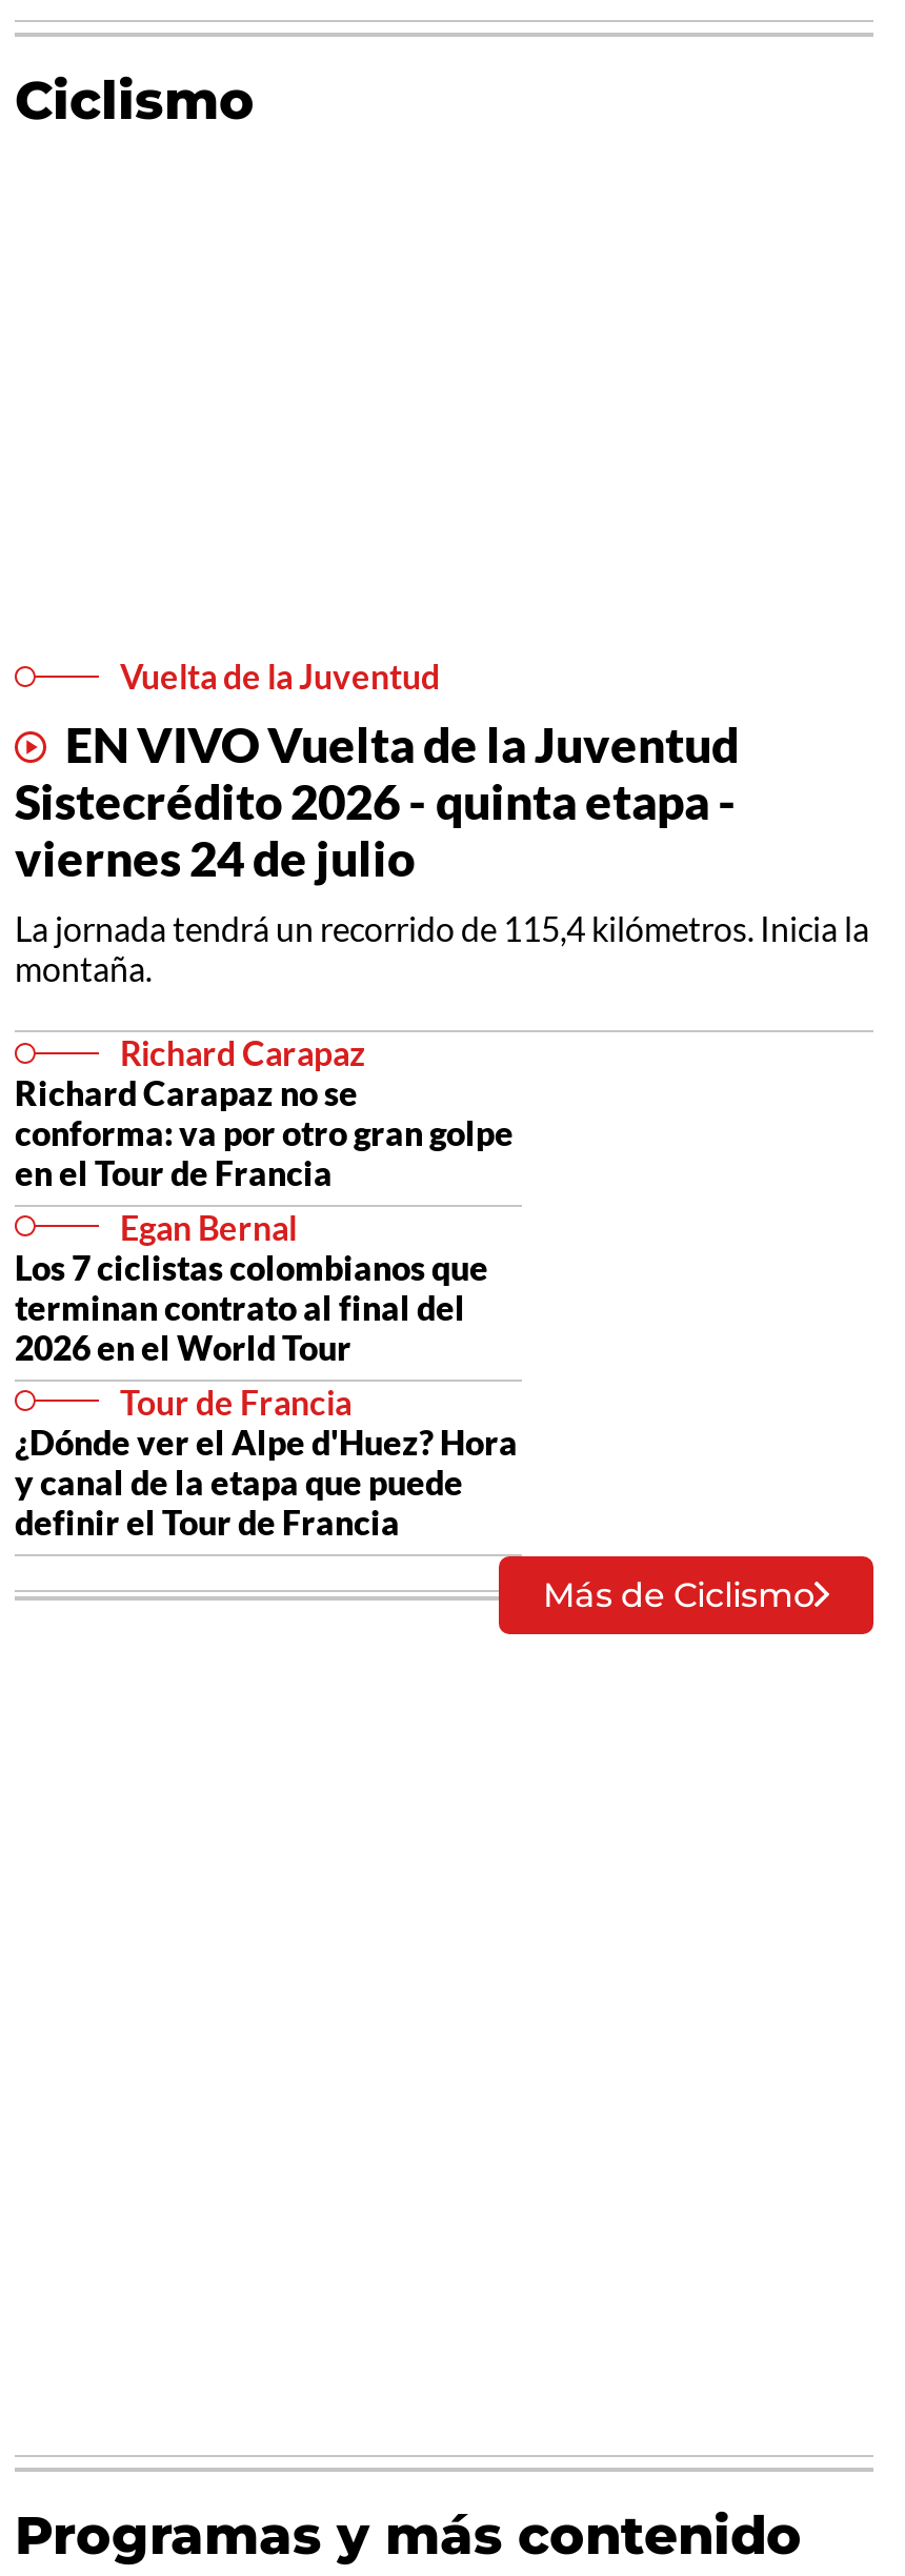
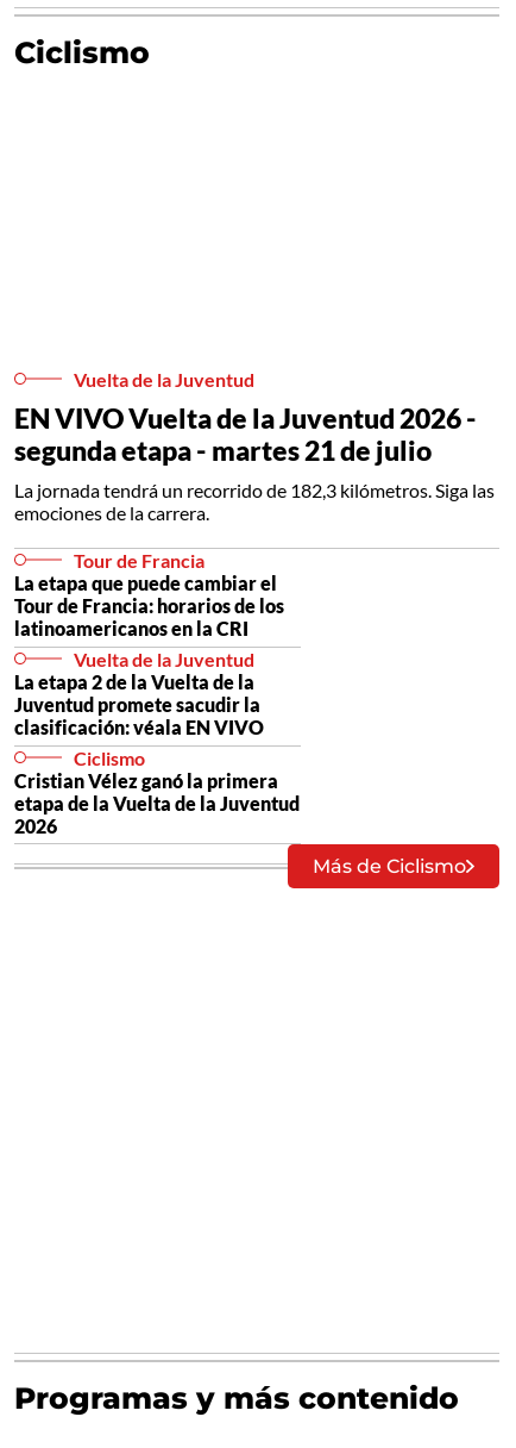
- EN VIVO Vuelta de la Juventud
- Sistecrédito 2026 - quinta etapa -
- viernes 24 de julio
- La jornada tendrá un recorrido de 115,4 kilómetros. Inicia la
- montaña.
- Richard Carapaz
- Richard Carapaz no se
- conforma: va por otro gran golpe
- en el Tour de Francia
- Egan Bernal
- Los 7 ciclistas colombianos que
- terminan contrato al final del
- 2026 en el World Tour
+ EN VIVO Vuelta de la Juventud 2026 -
+ segunda etapa - martes 21 de julio
+ La jornada tendrá un recorrido de 182,3 kilómetros. Siga las
+ emociones de la carrera.

moved up: Tour de Francia

- ¿Dónde ver el Alpe d'Huez? Hora
- y canal de la etapa que puede
- definir el Tour de Francia
+ La etapa que puede cambiar el
+ Tour de Francia: horarios de los
+ latinoamericanos en la CRI
+ Vuelta de la Juventud
+ La etapa 2 de la Vuelta de la
+ Juventud promete sacudir la
+ clasificación: véala EN VIVO
+ Ciclismo
+ Cristian Vélez ganó la primera
+ etapa de la Vuelta de la Juventud
+ 2026
